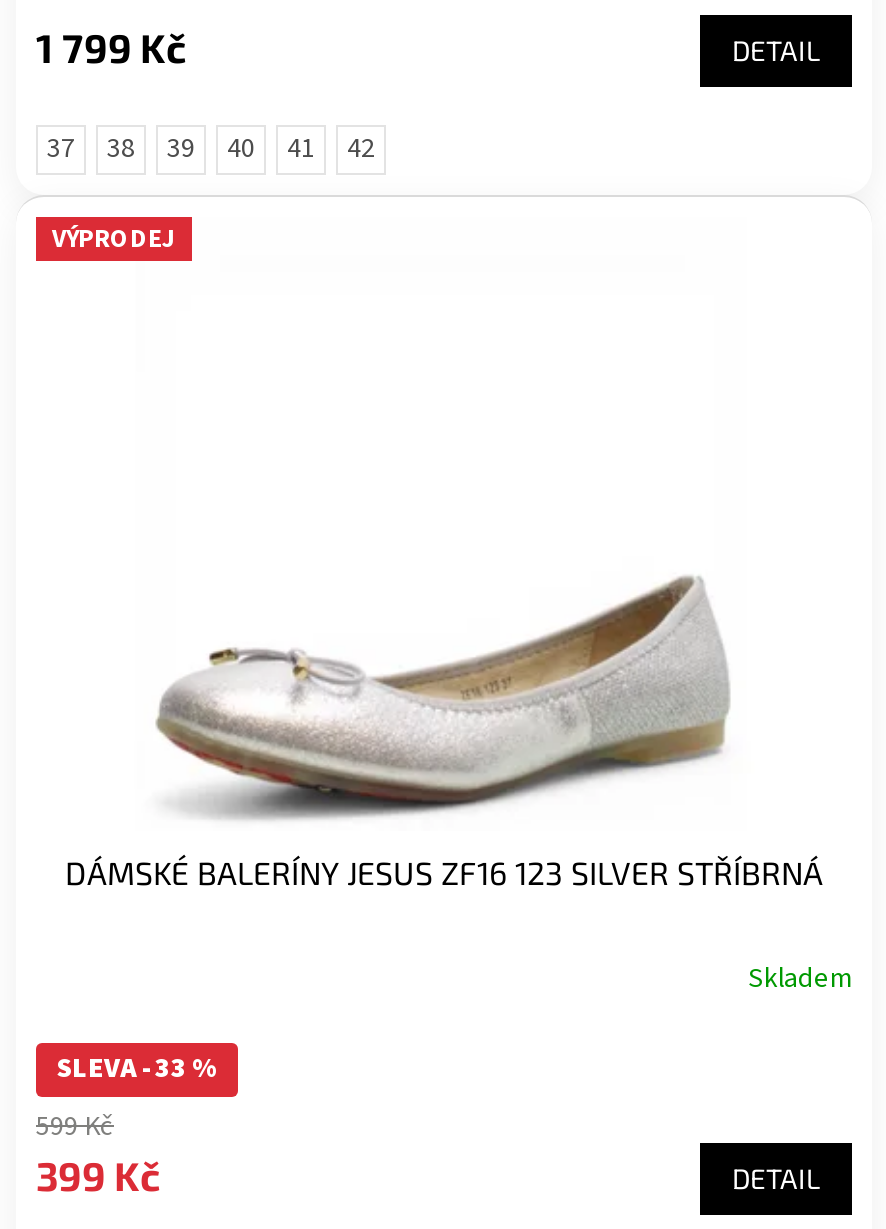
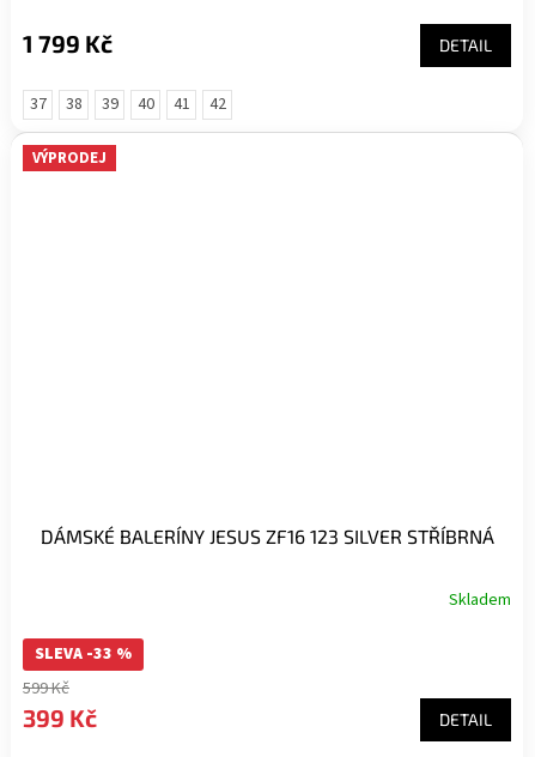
- [image]
